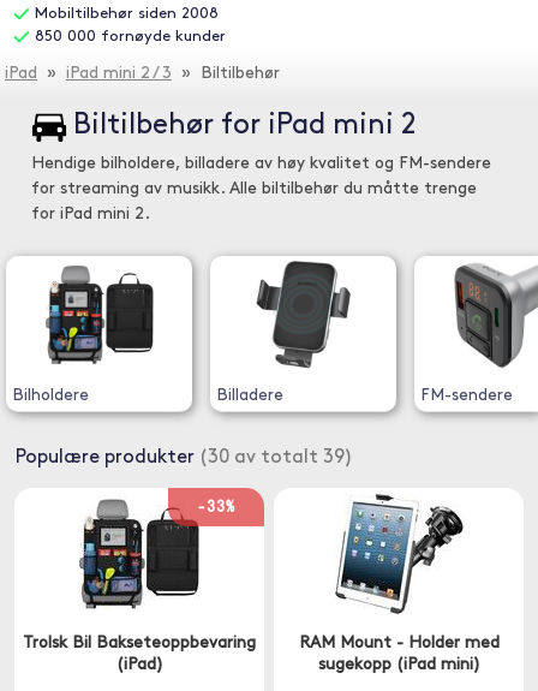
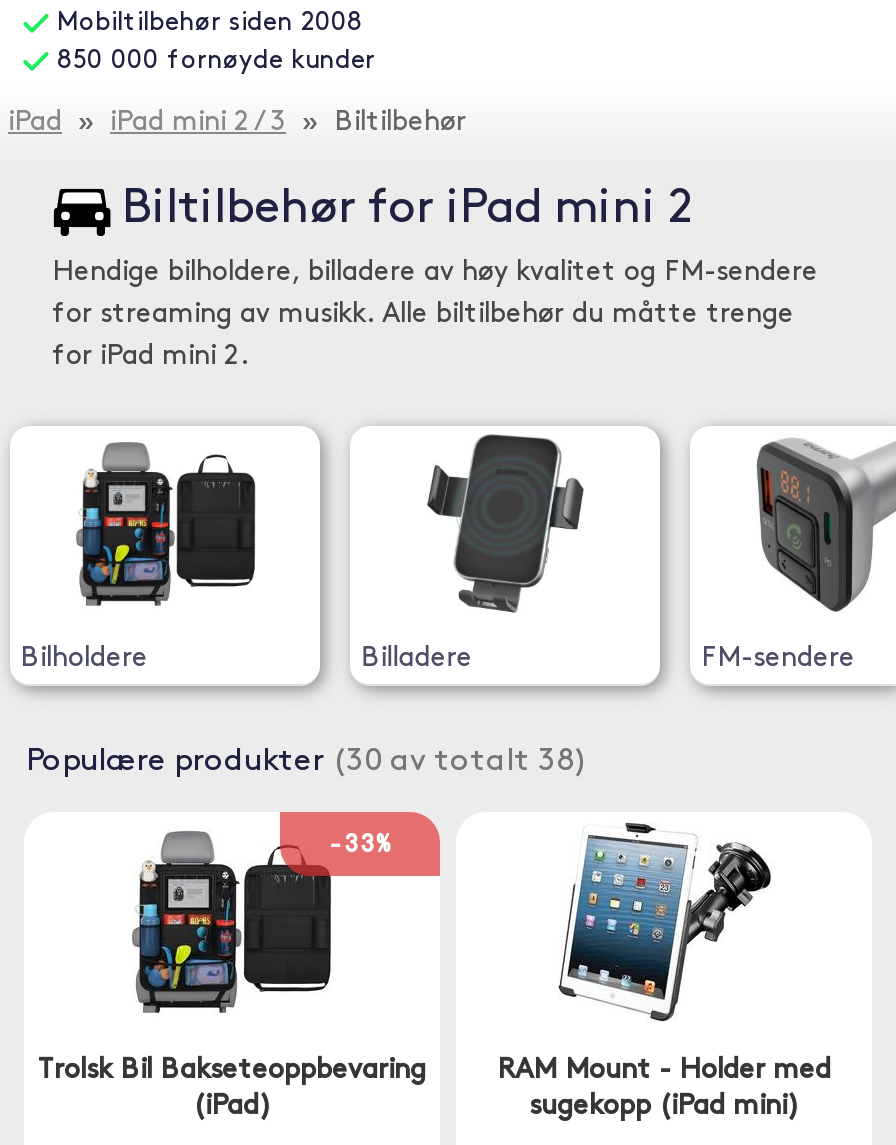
- Populære produkter (30 av totalt 39)
+ Populære produkter (30 av totalt 38)
